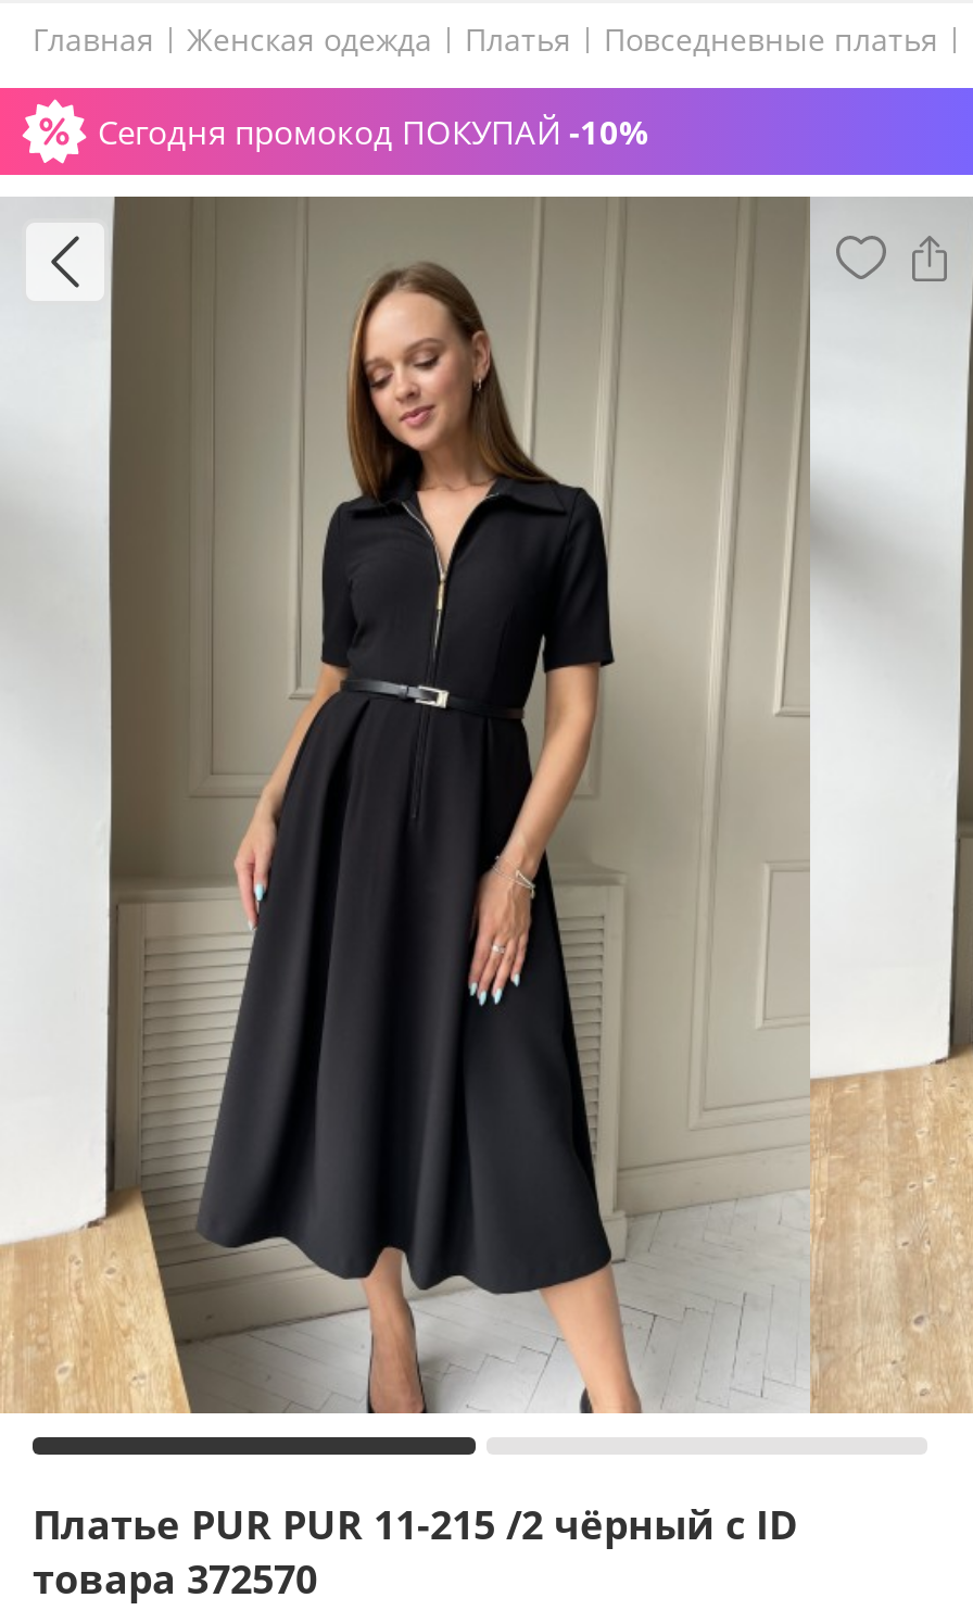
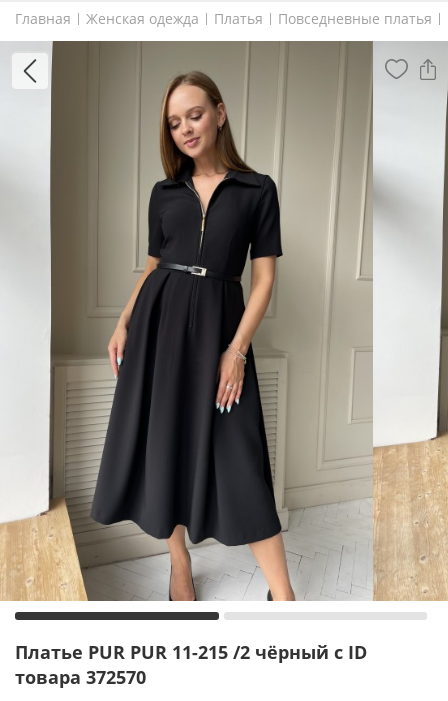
- Сегодня промокод ПОКУПАЙ -10%
